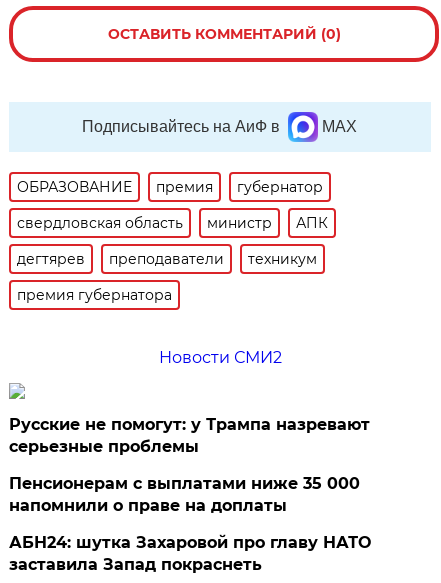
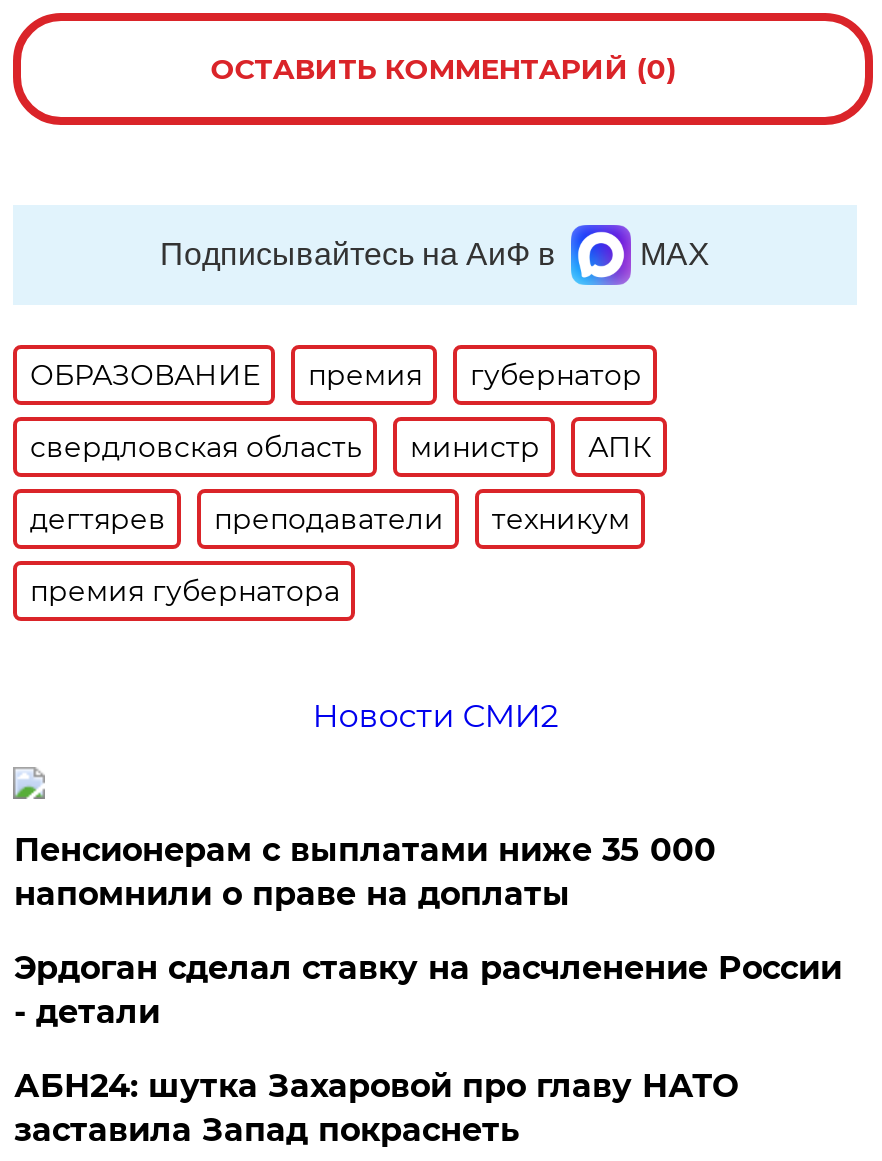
- Русские не помогут: у Трампа назревают
- серьезные проблемы

moved up: Пенсионерам с выплатами ниже 35 000 | напомнили о праве на доплаты

+ Эрдоган сделал ставку на расчленение России
+ - детали
